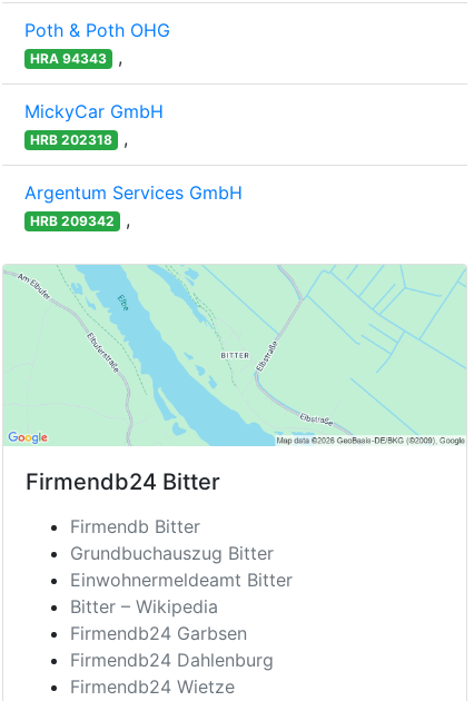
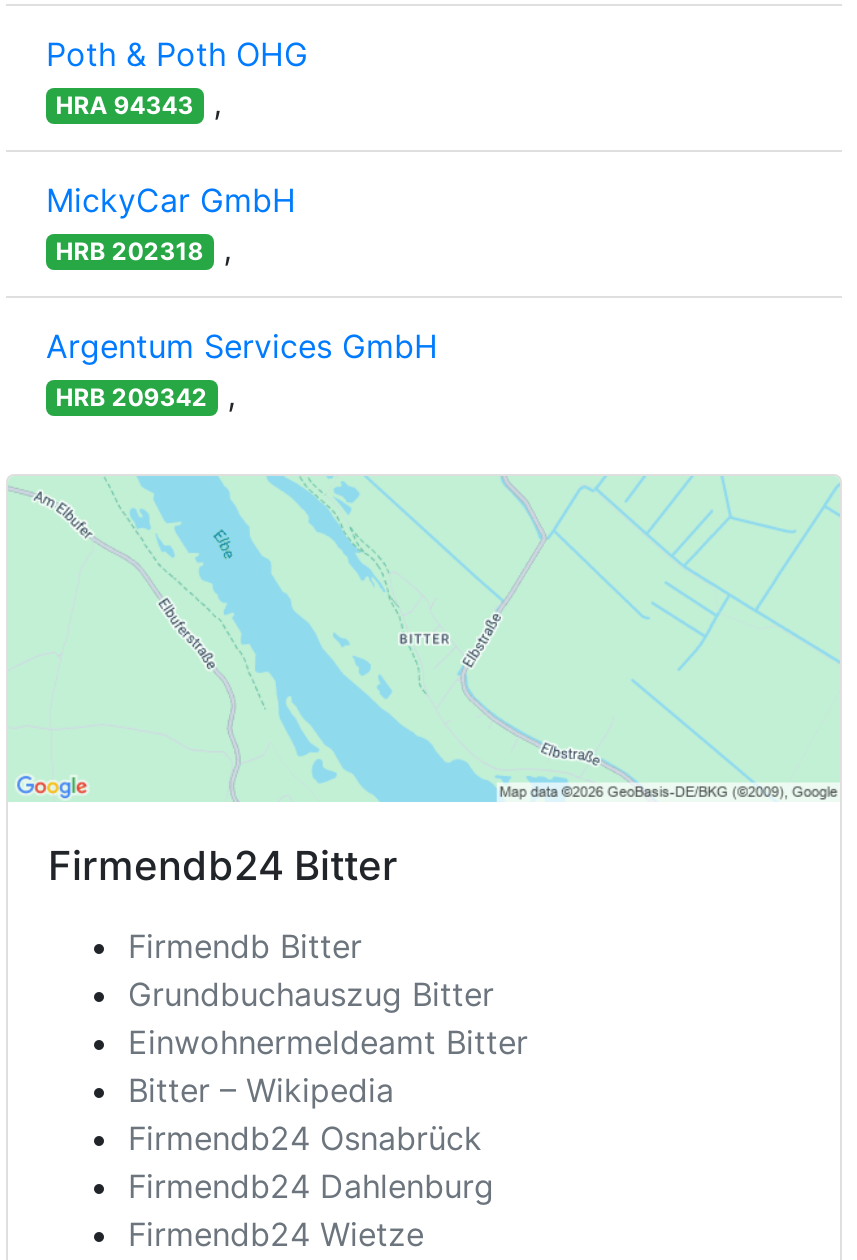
- Firmendb24 Garbsen
+ Firmendb24 Osnabrück
